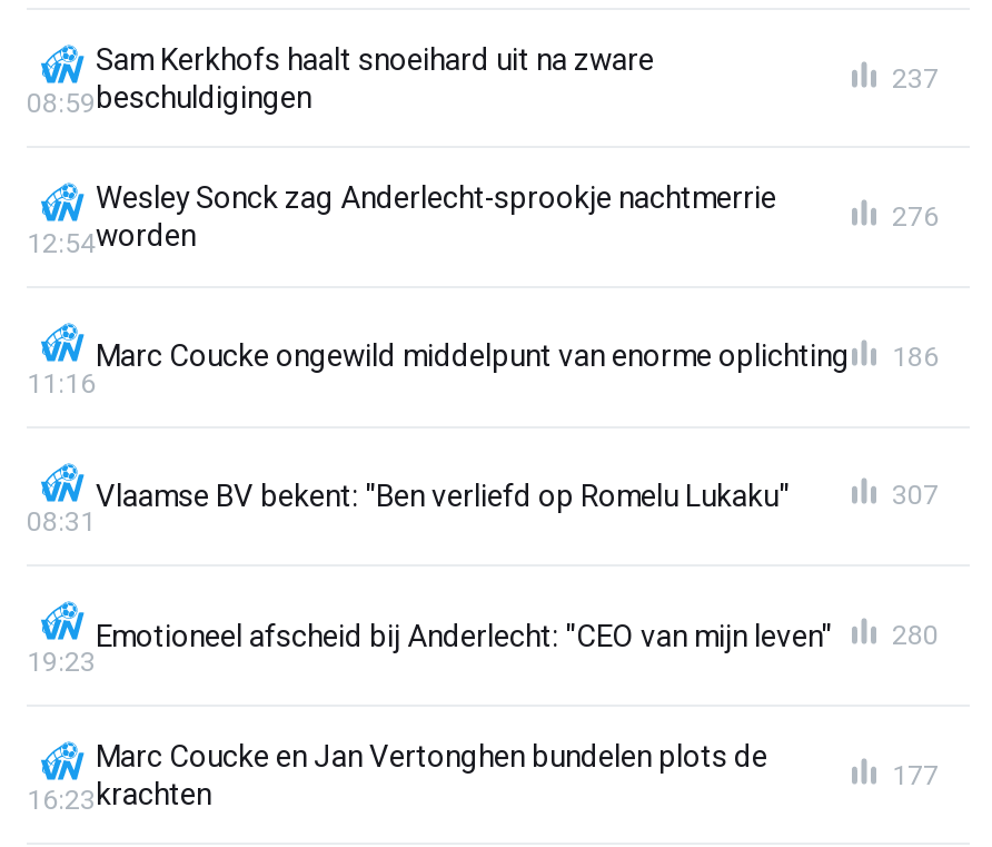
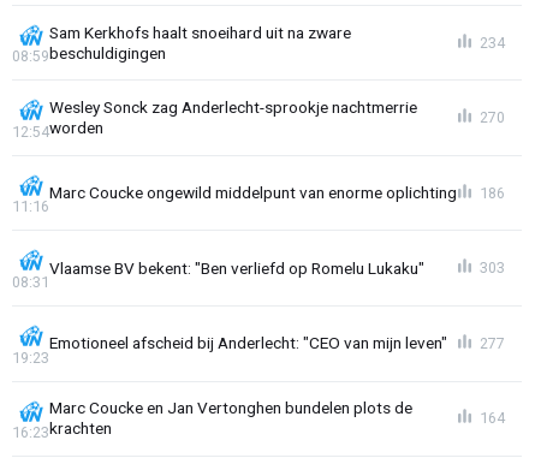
- 237
+ 234

- 276
+ 270

- 307
+ 303

- Emotioneel afscheid bij Anderlecht: "CEO van mijn leven" 280
+ Emotioneel afscheid bij Anderlecht: "CEO van mijn leven" 277

- 177
+ 164
